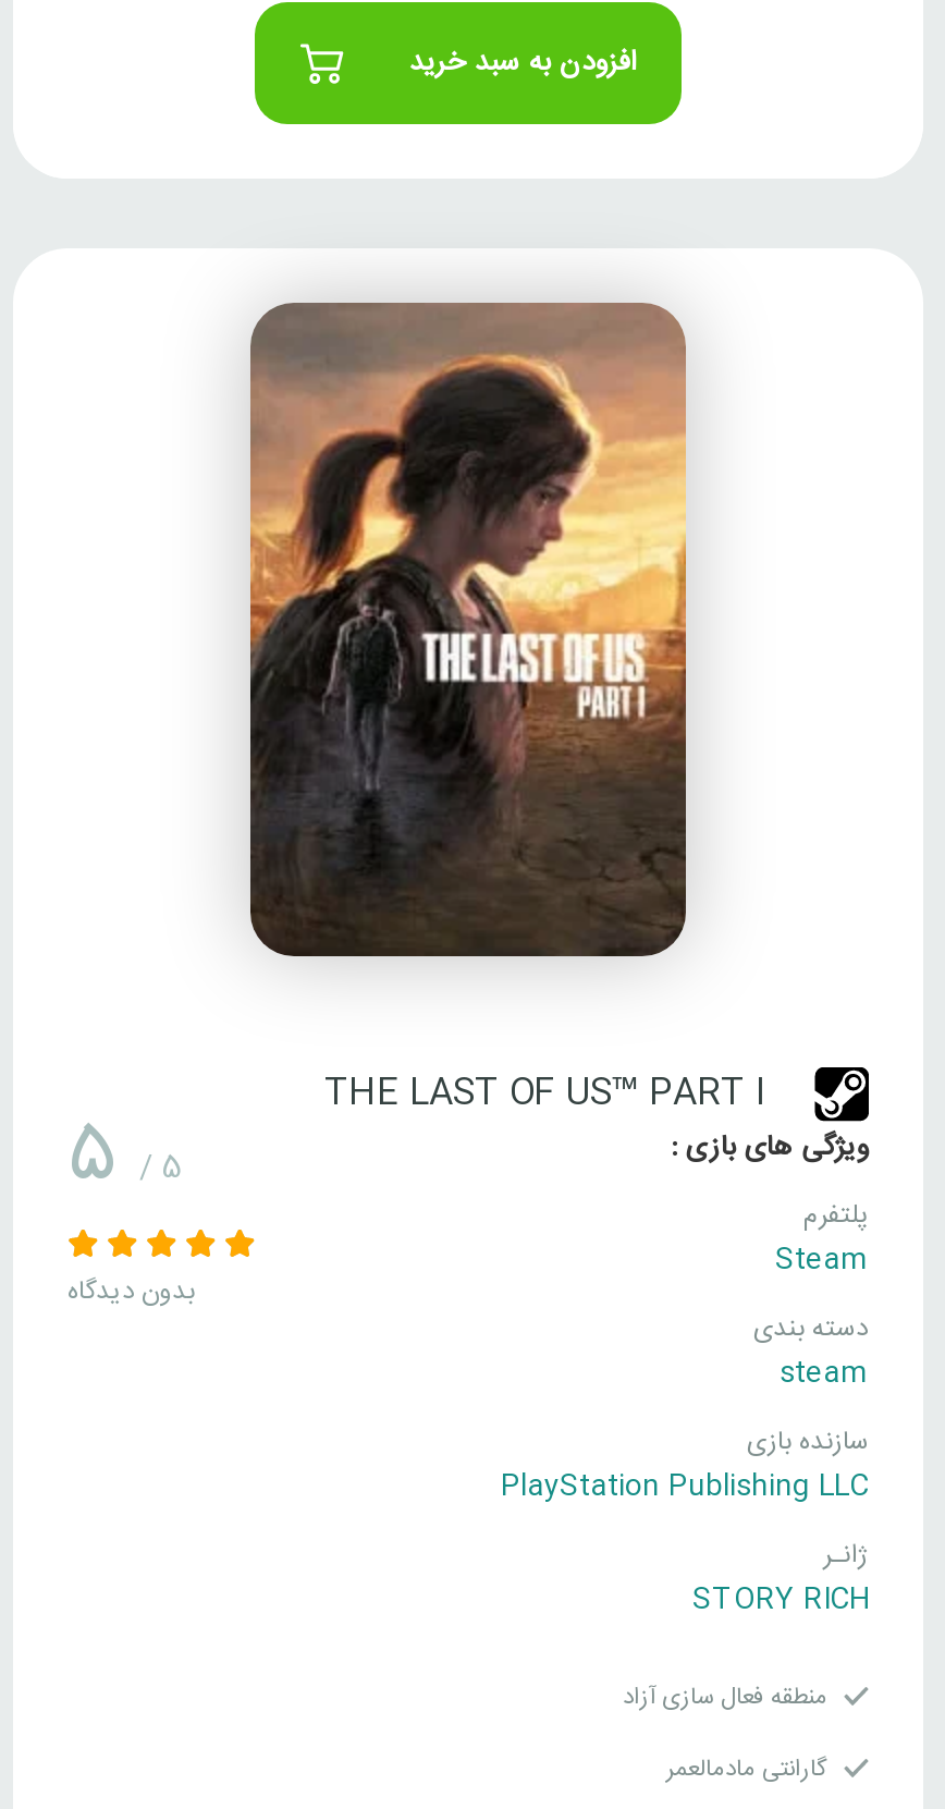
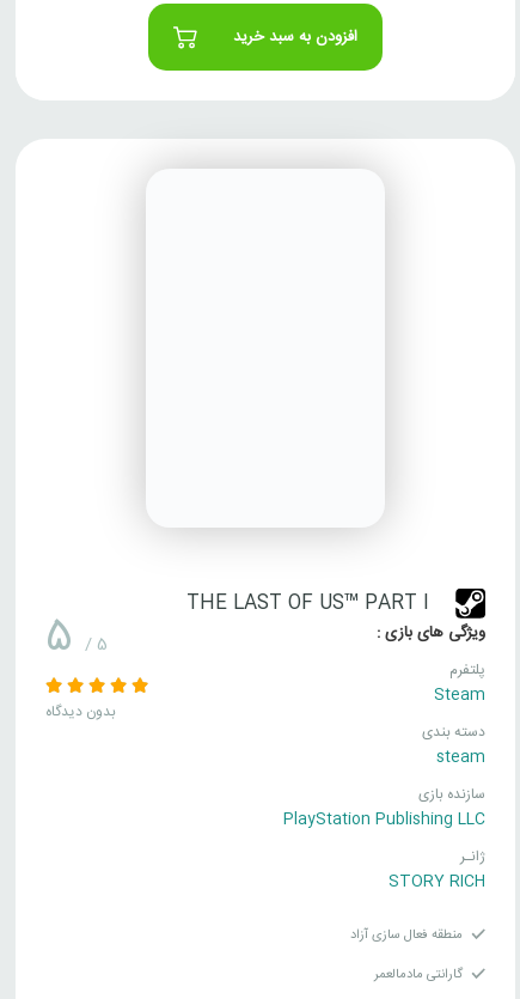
- [image]
